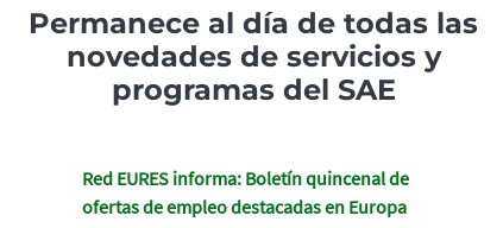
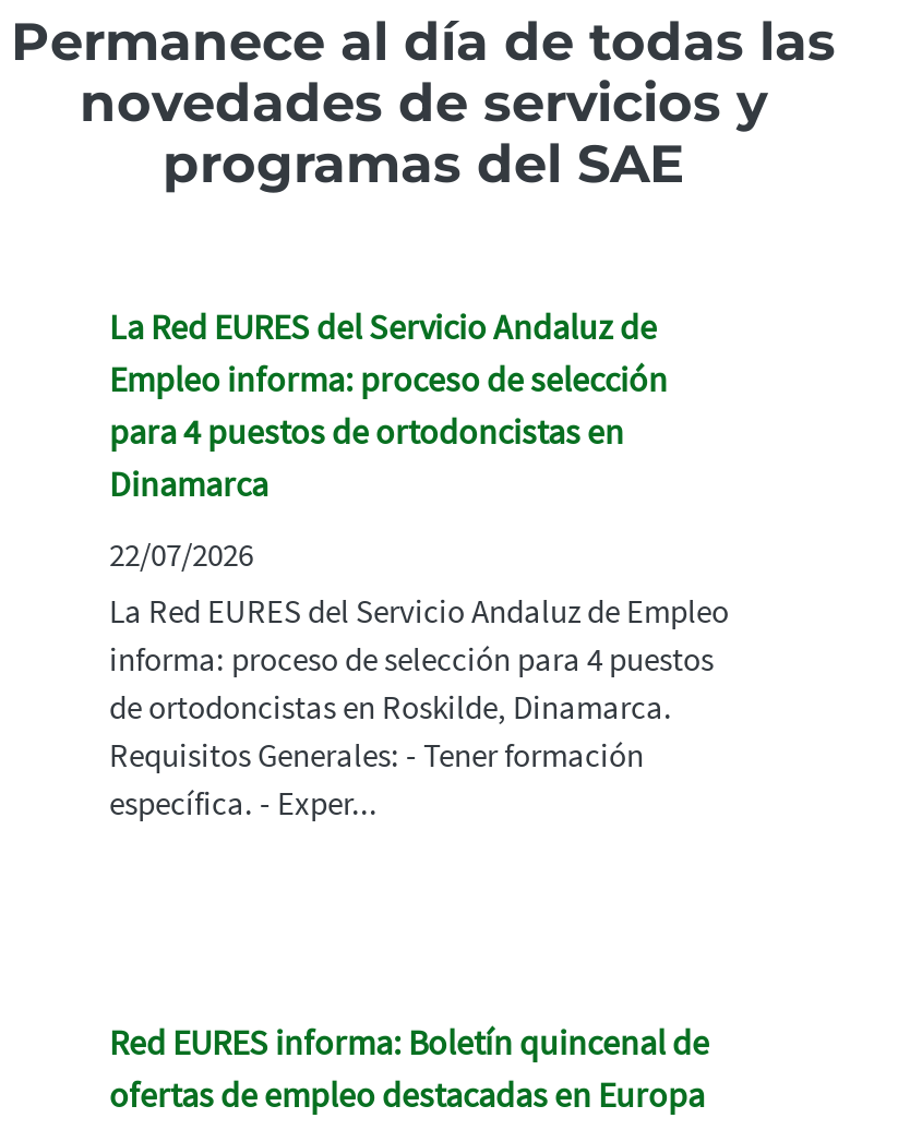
+ La Red EURES del Servicio Andaluz de
+ Empleo informa: proceso de selección
+ para 4 puestos de ortodoncistas en
+ Dinamarca
+ 22/07/2026
+ La Red EURES del Servicio Andaluz de Empleo
+ informa: proceso de selección para 4 puestos
+ de ortodoncistas en Roskilde, Dinamarca.
+ Requisitos Generales: - Tener formación
+ específica. - Exper...
